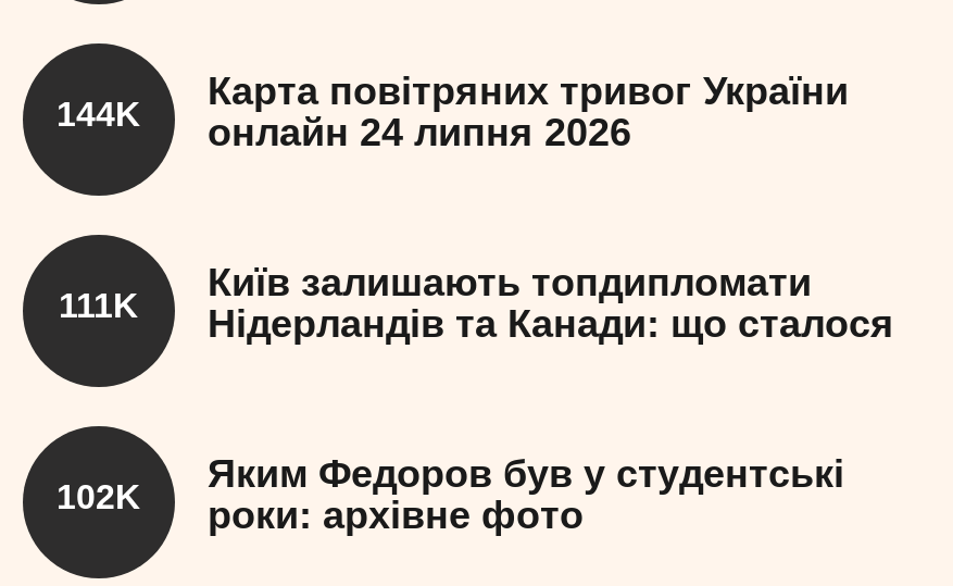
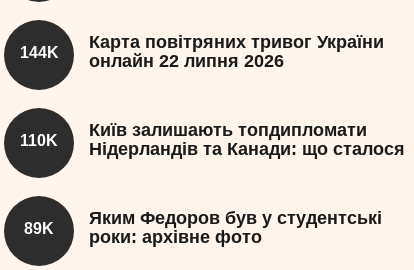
- 144K онлайн 24 липня 2026
+ 144K онлайн 22 липня 2026

- 111K Нідерландів та Канади: що сталося
+ 110K Нідерландів та Канади: що сталося

- 102K
+ 89K
